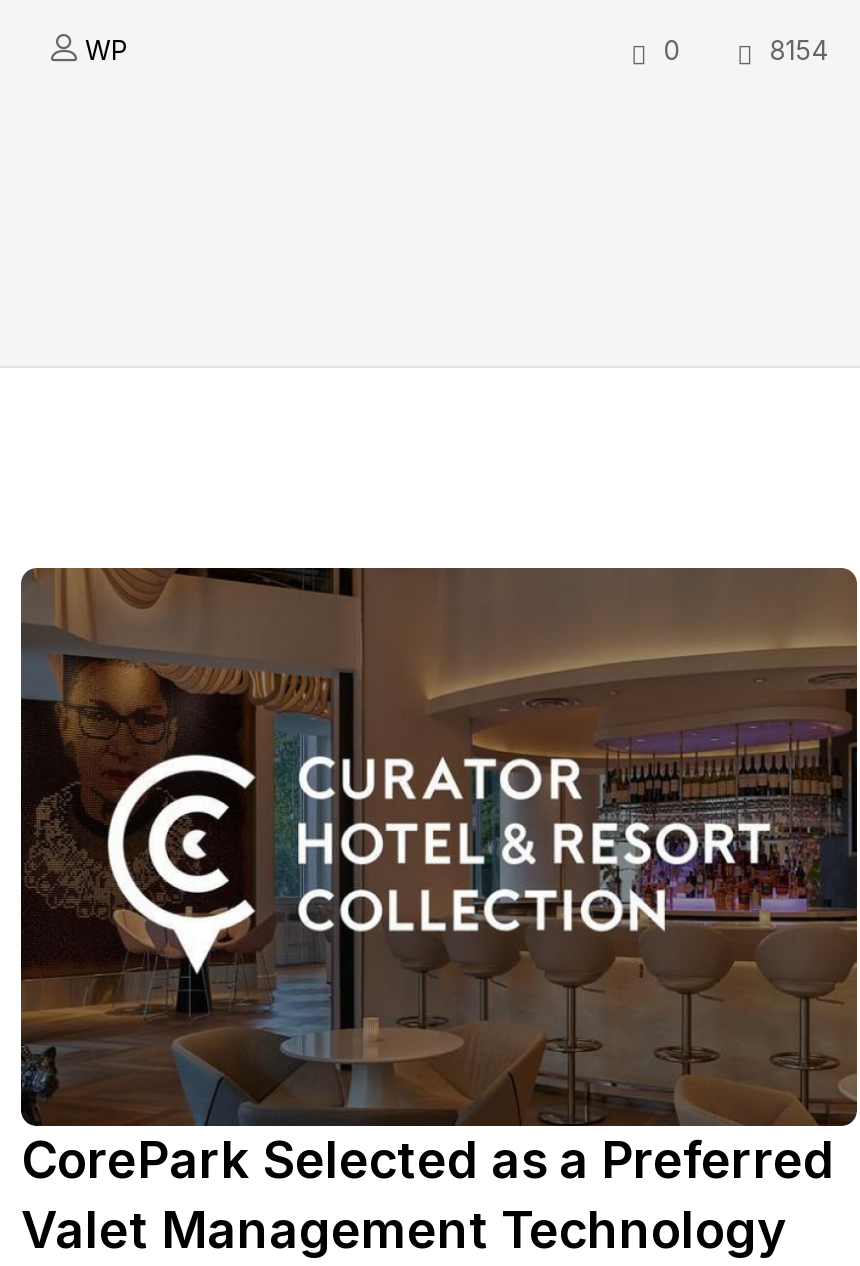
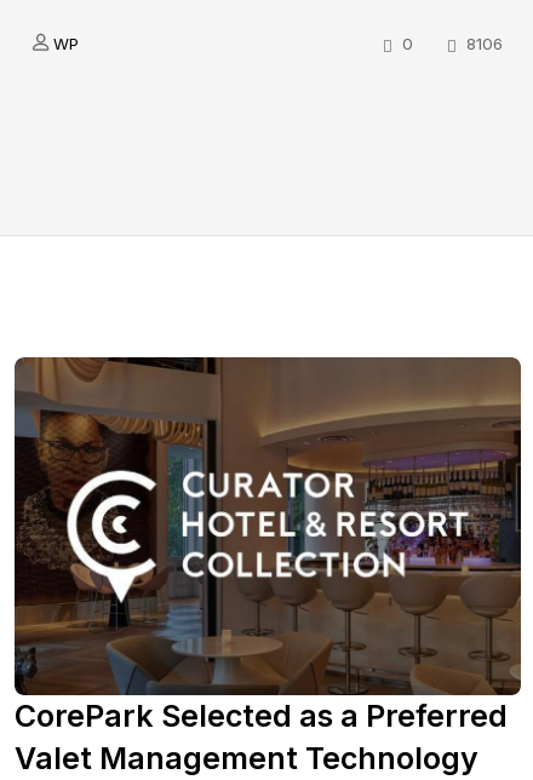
- 8154
+ 8106
